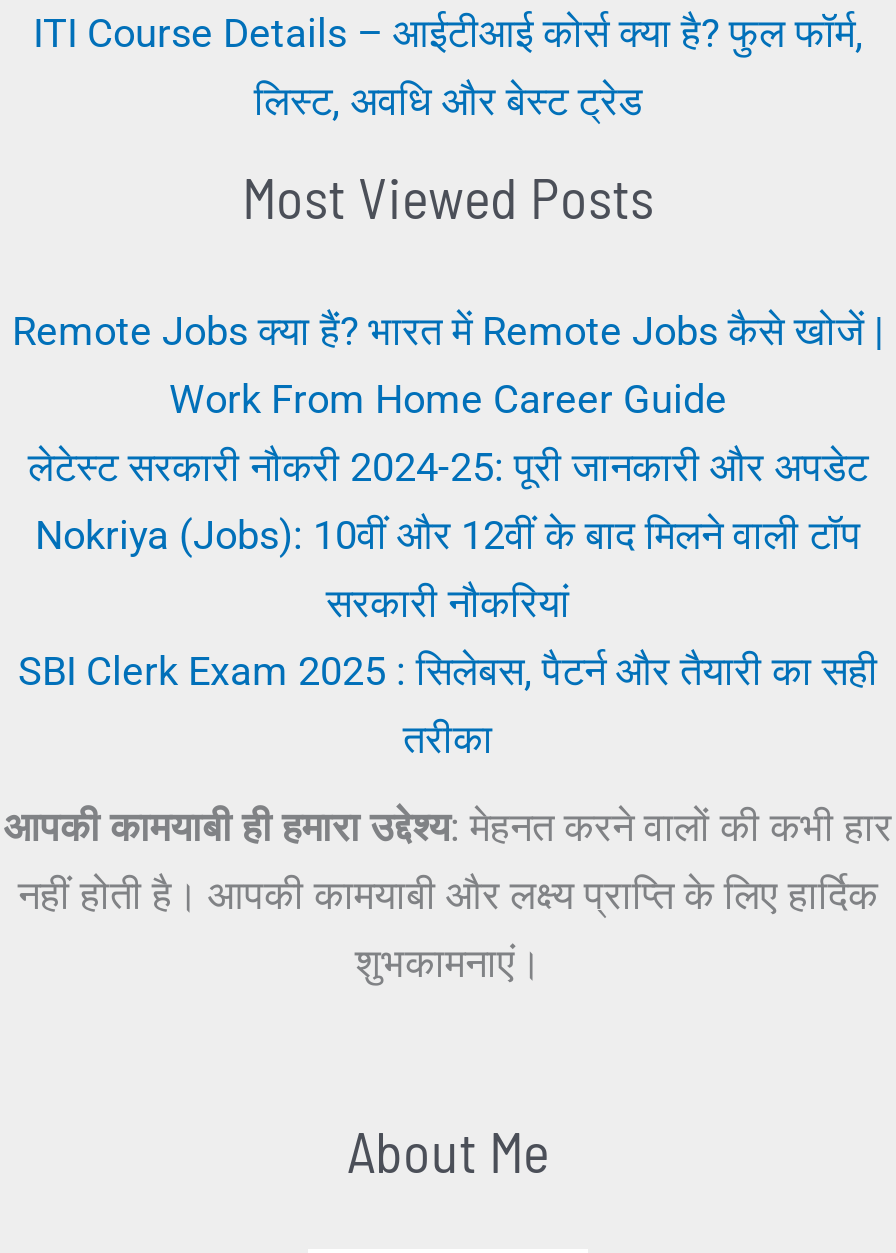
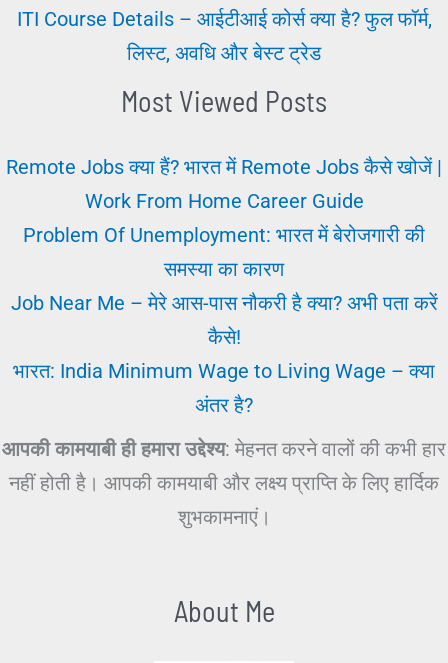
- लेटेस्ट सरकारी नौकरी 2024-25: पूरी जानकारी और अपडेट
- Nokriya (Jobs): 10वीं और 12वीं के बाद मिलने वाली टॉप
- सरकारी नौकरियां
- SBI Clerk Exam 2025 : सिलेबस, पैटर्न और तैयारी का सही
- तरीका
+ Problem Of Unemployment: भारत में बेरोजगारी की
+ समस्या का कारण
+ Job Near Me – मेरे आस-पास नौकरी है क्या? अभी पता करें
+ कैसे!
+ भारत: India Minimum Wage to Living Wage – क्या
+ अंतर है?
